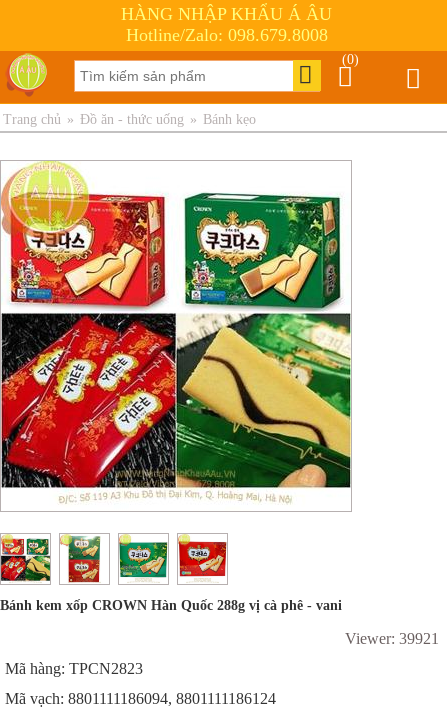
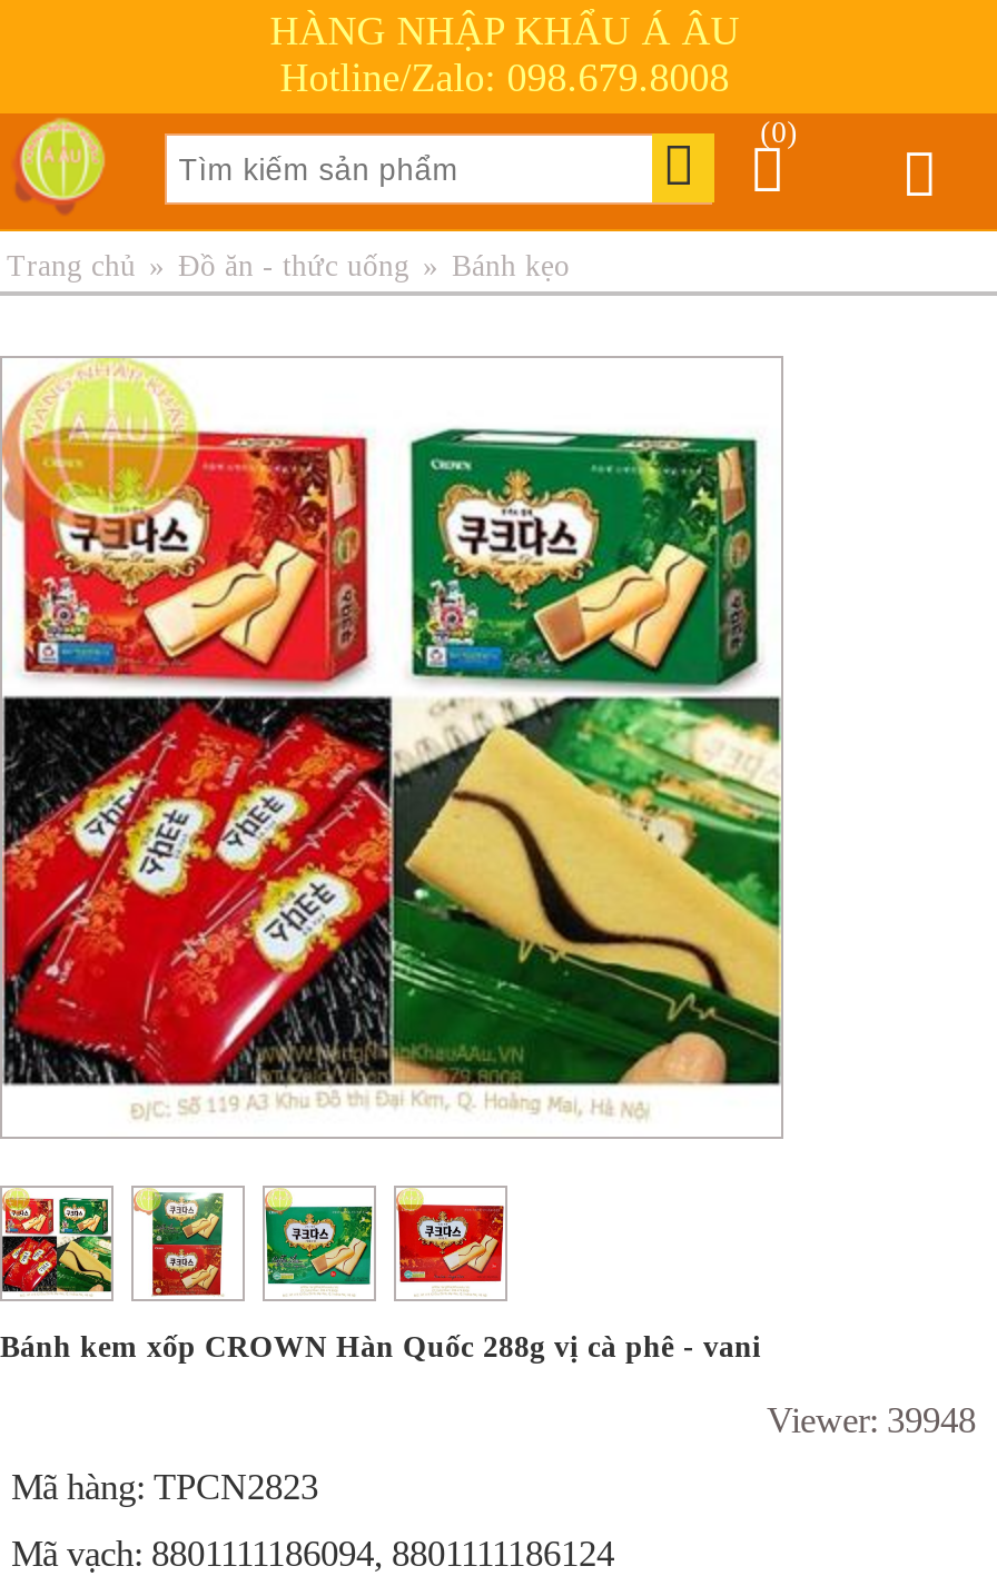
- Viewer: 39921
+ Viewer: 39948
